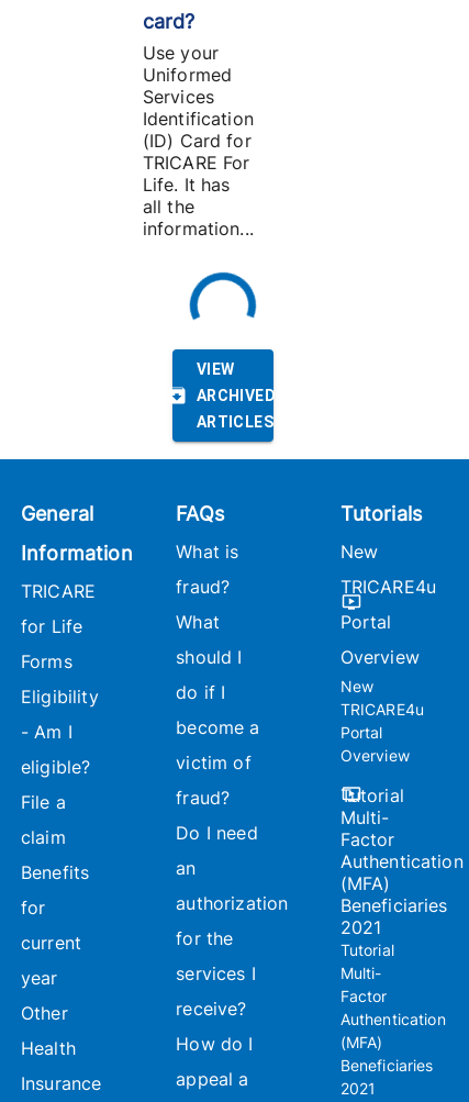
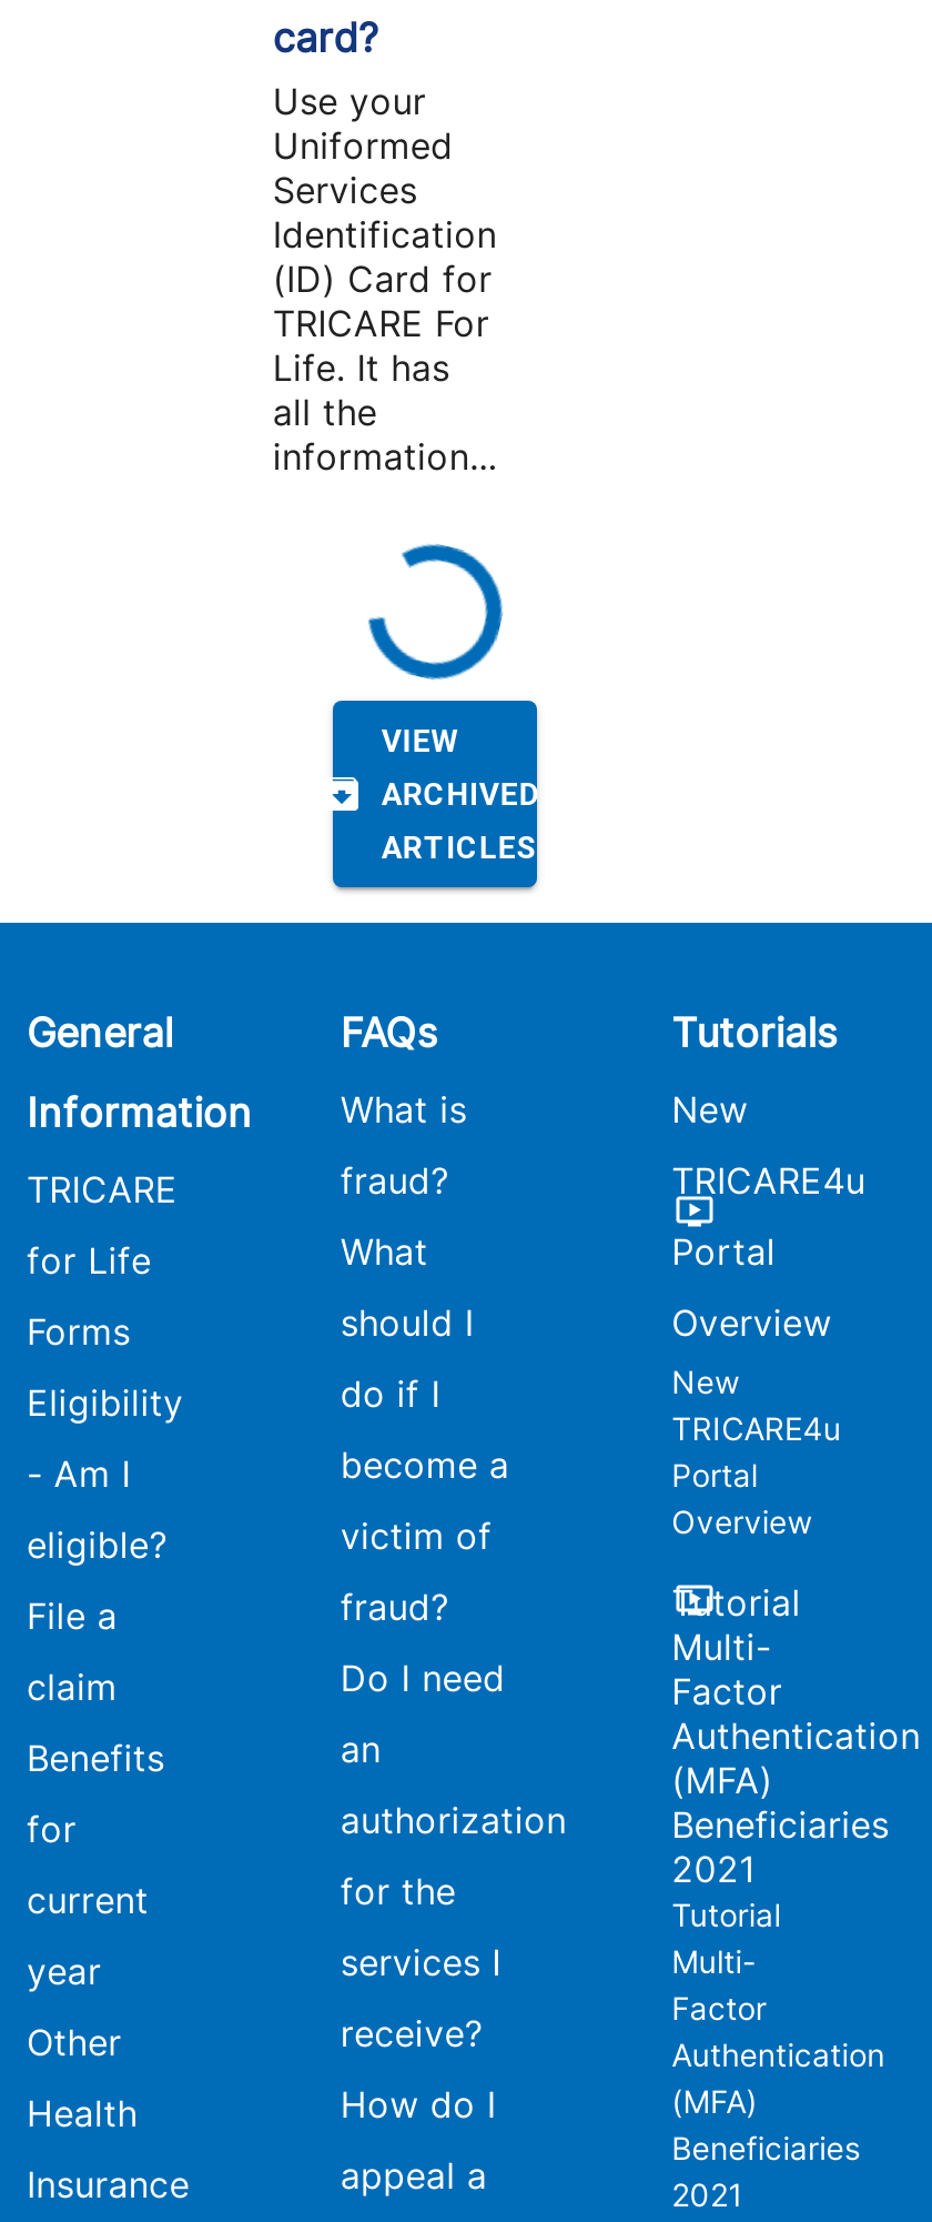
- [image]
+ [image]
